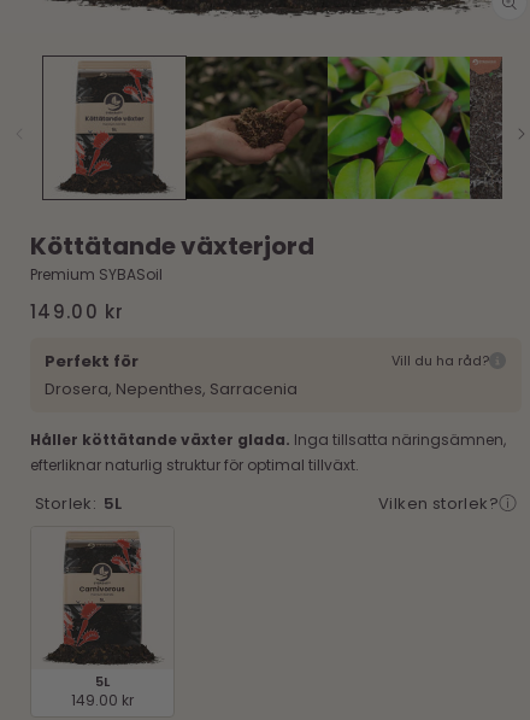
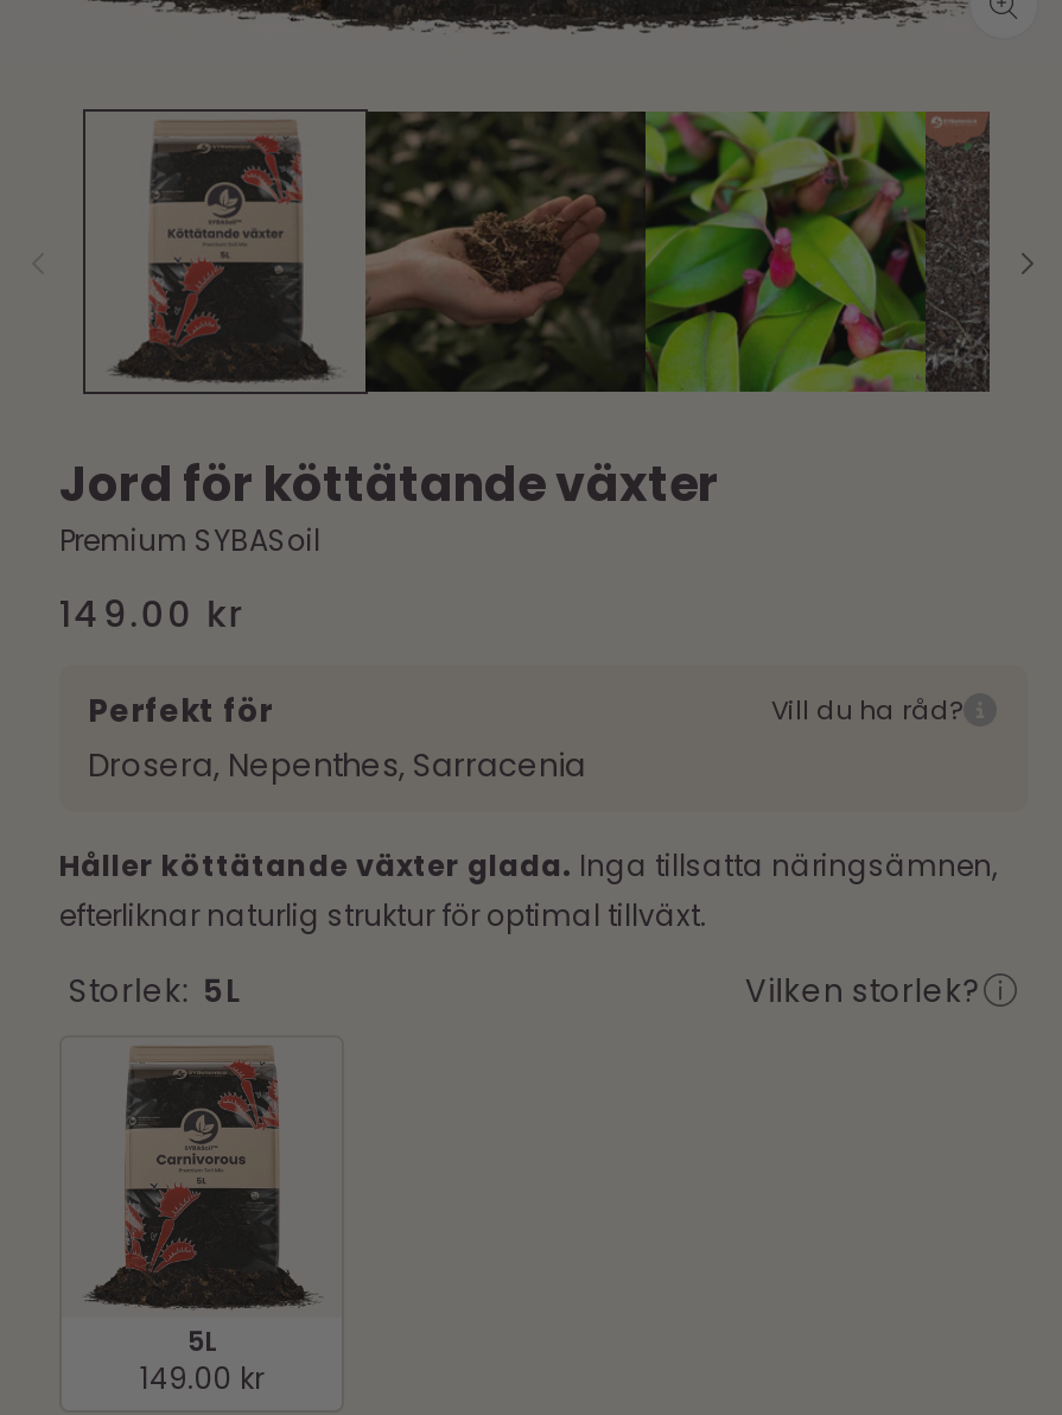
- Köttätande växterjord
+ Jord för köttätande växter
